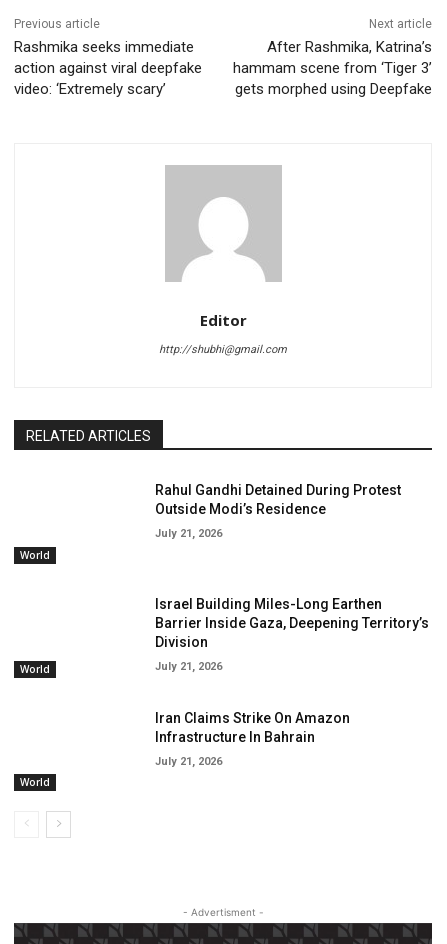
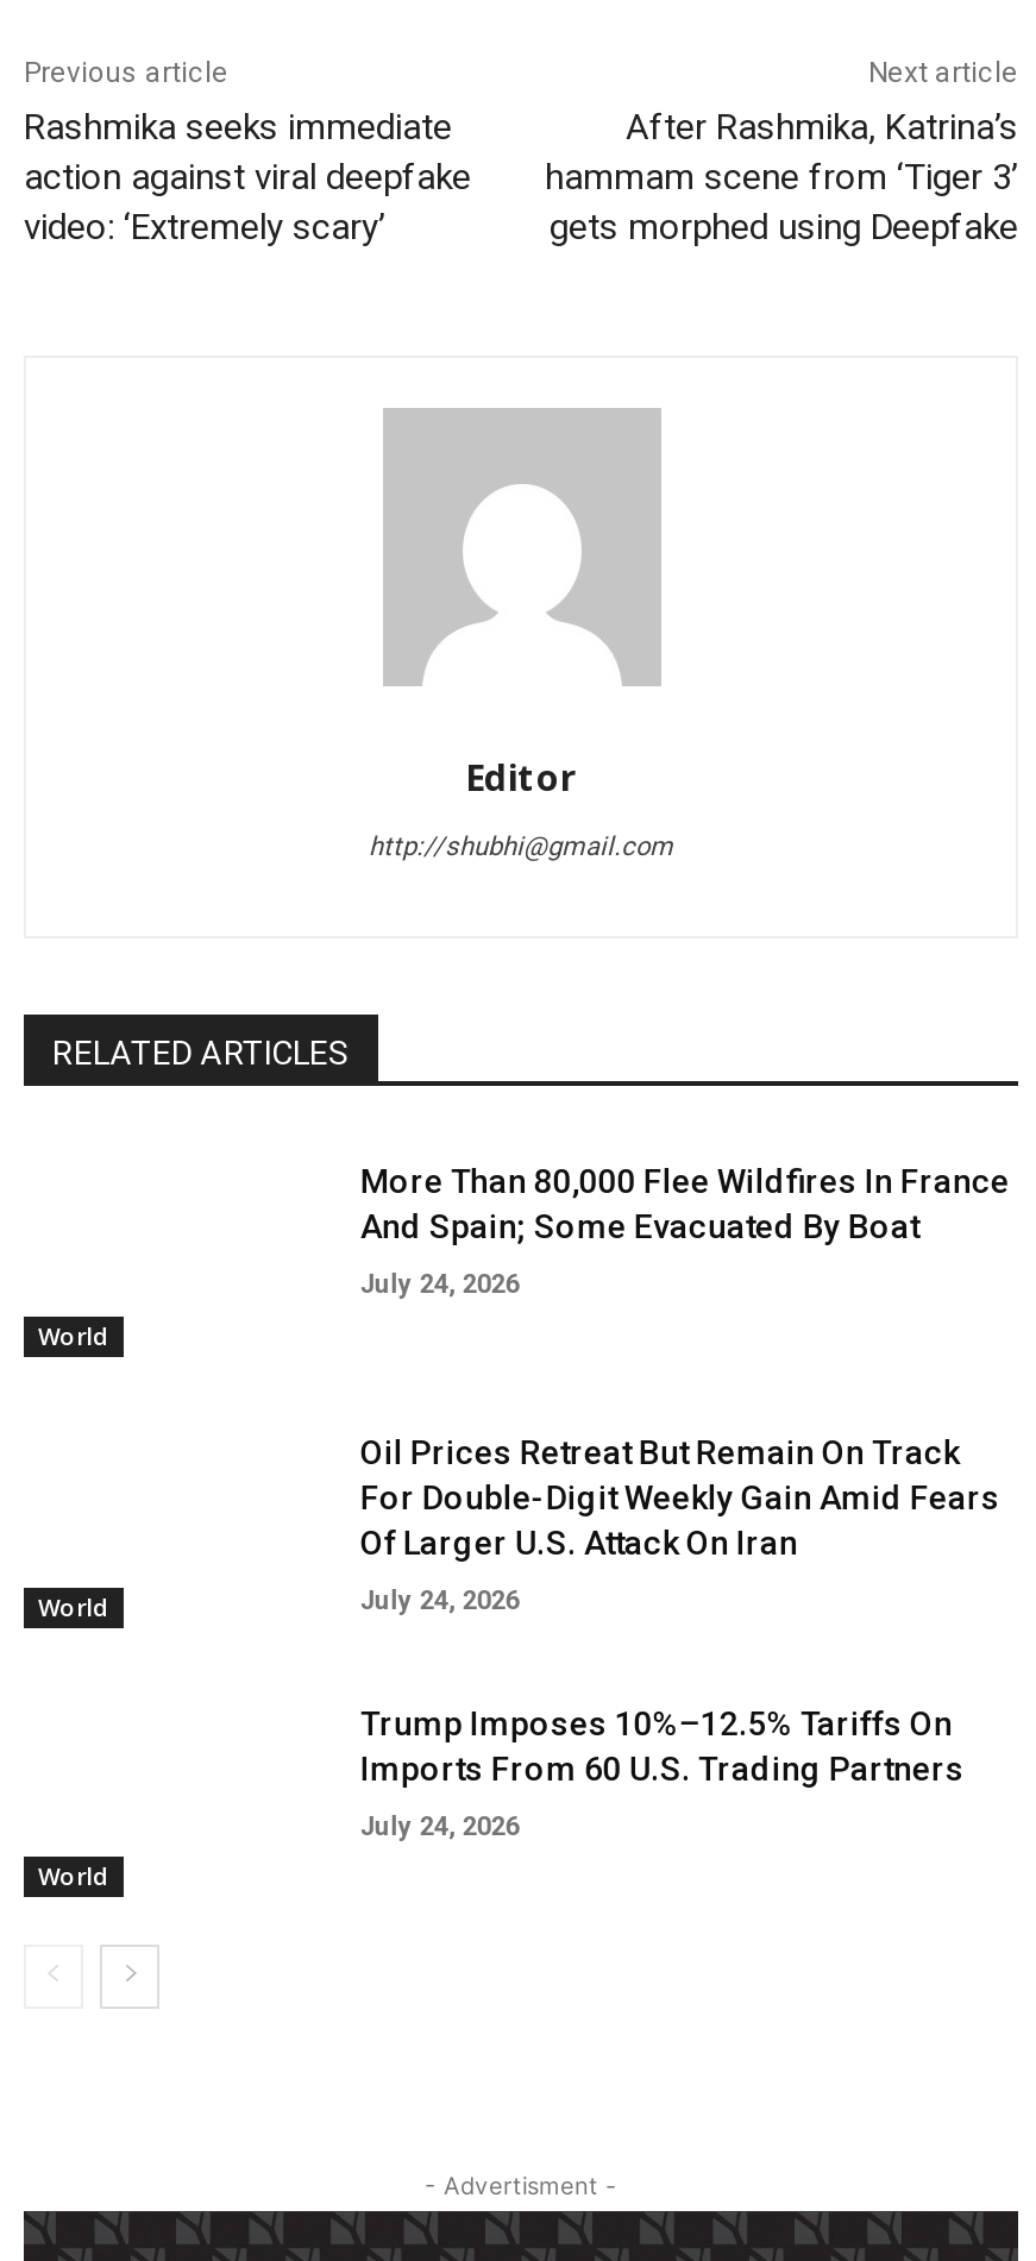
- Rahul Gandhi Detained During Protest
- Outside Modi’s Residence
+ More Than 80,000 Flee Wildfires In France
+ And Spain; Some Evacuated By Boat

- July 21, 2026
+ July 24, 2026

- Israel Building Miles-Long Earthen
- Barrier Inside Gaza, Deepening Territory’s
- Division
+ Oil Prices Retreat But Remain On Track
+ For Double-Digit Weekly Gain Amid Fears
+ Of Larger U.S. Attack On Iran

- July 21, 2026
+ July 24, 2026

- Iran Claims Strike On Amazon
- Infrastructure In Bahrain
+ Trump Imposes 10%–12.5% Tariffs On
+ Imports From 60 U.S. Trading Partners

- July 21, 2026
+ July 24, 2026
